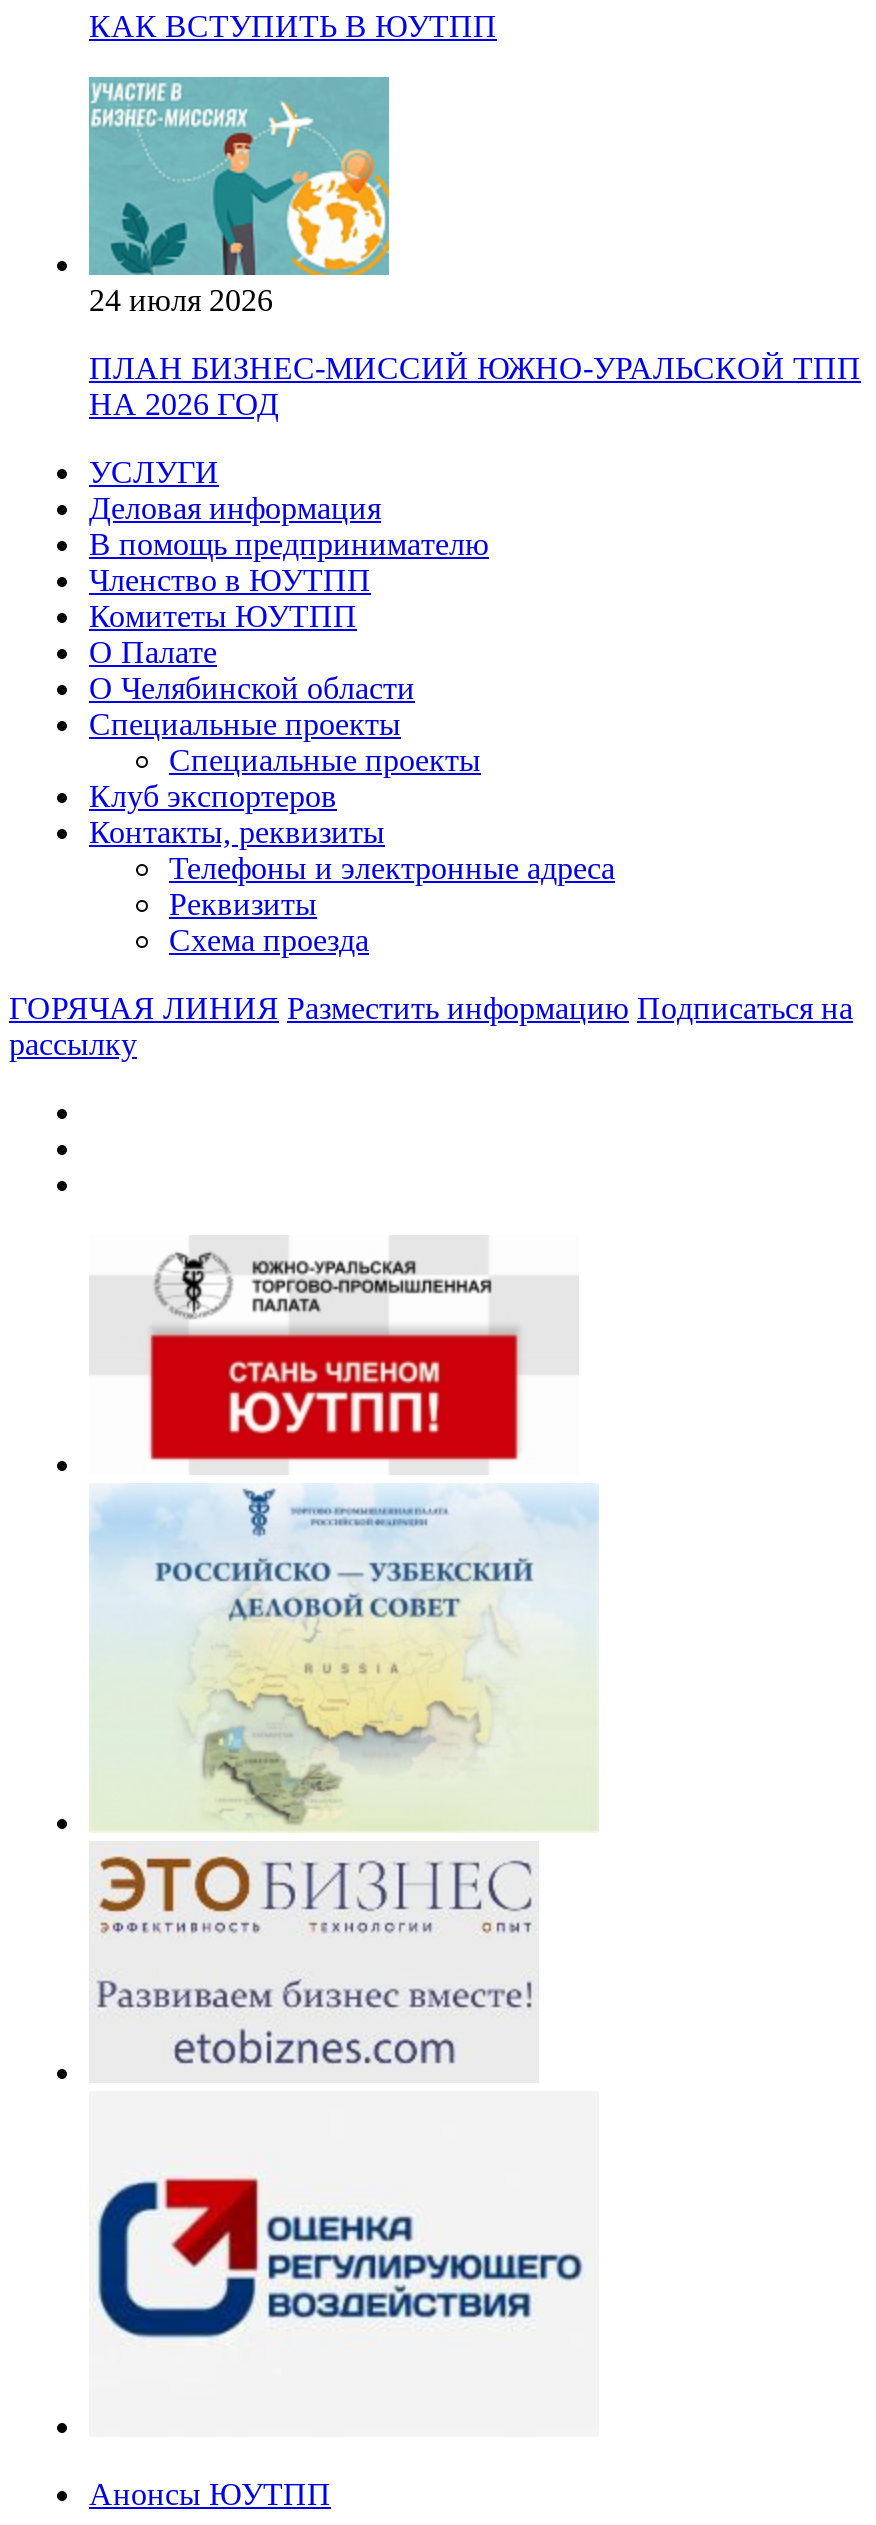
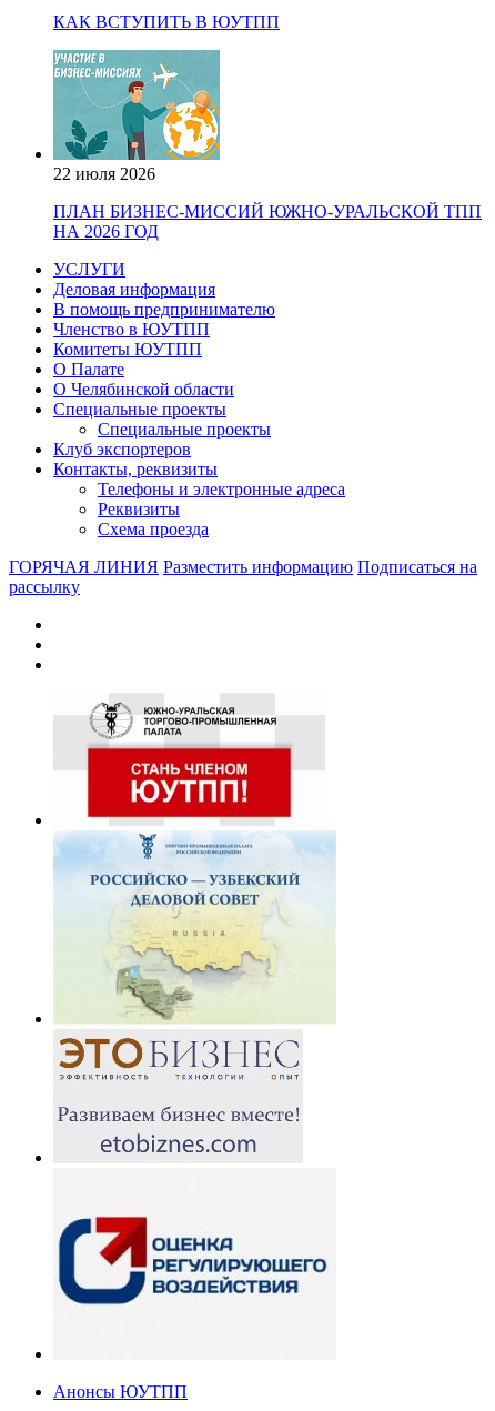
- 24 июля 2026
+ 22 июля 2026
